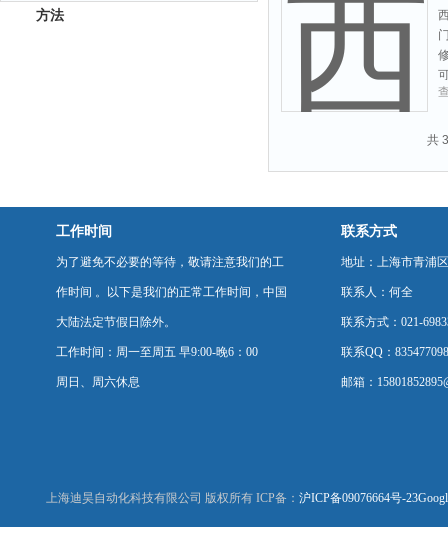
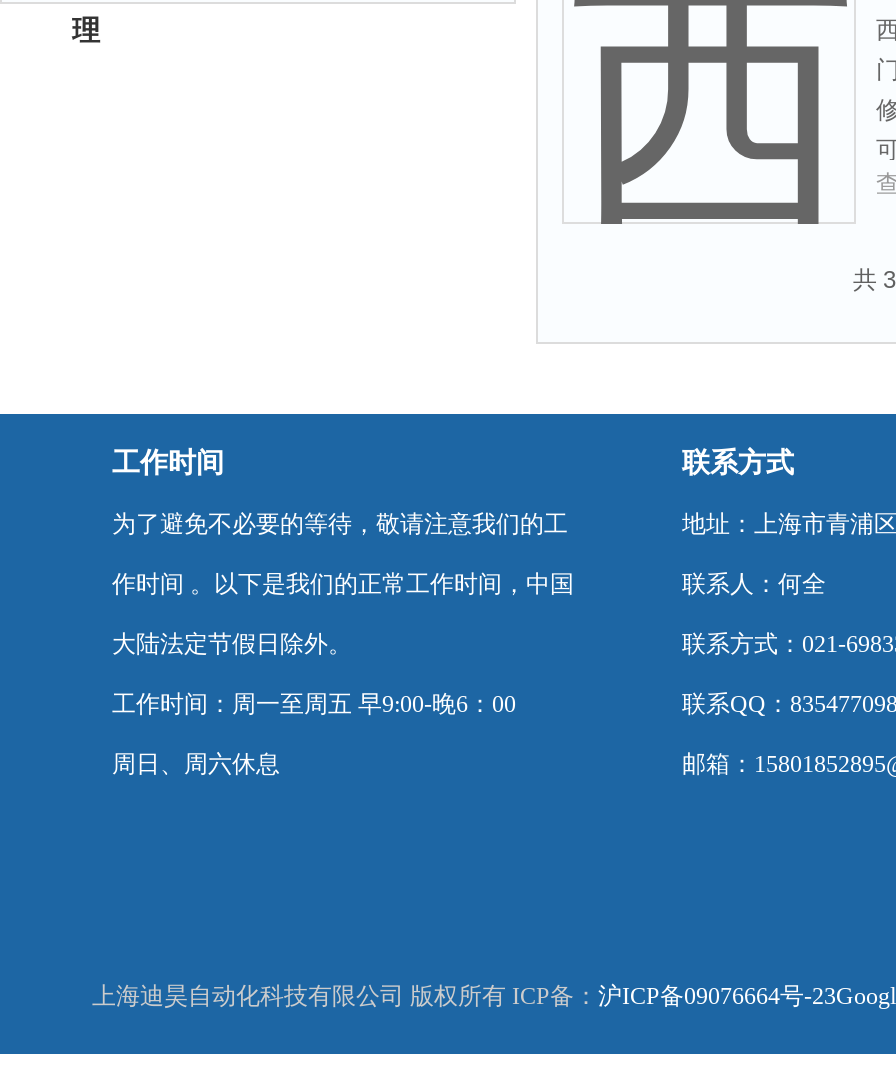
- 方法
+ 理
